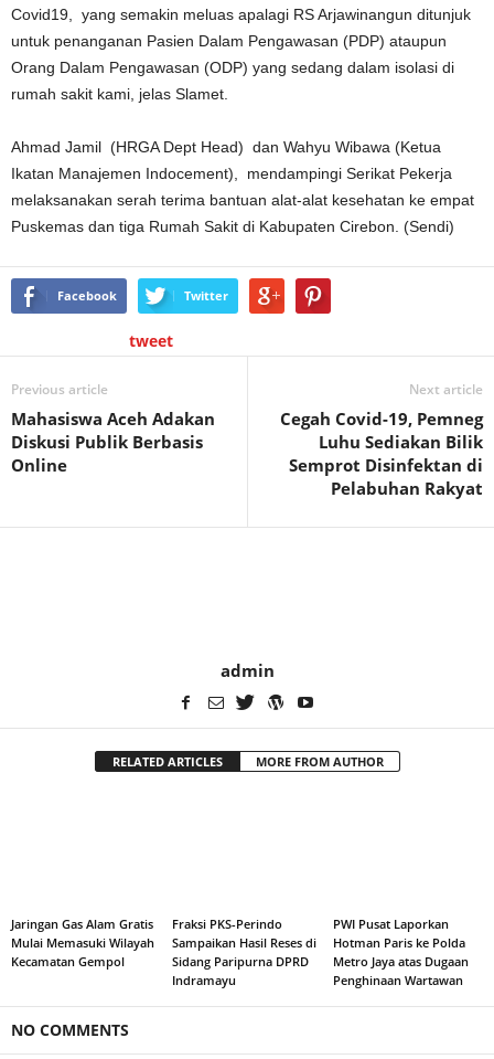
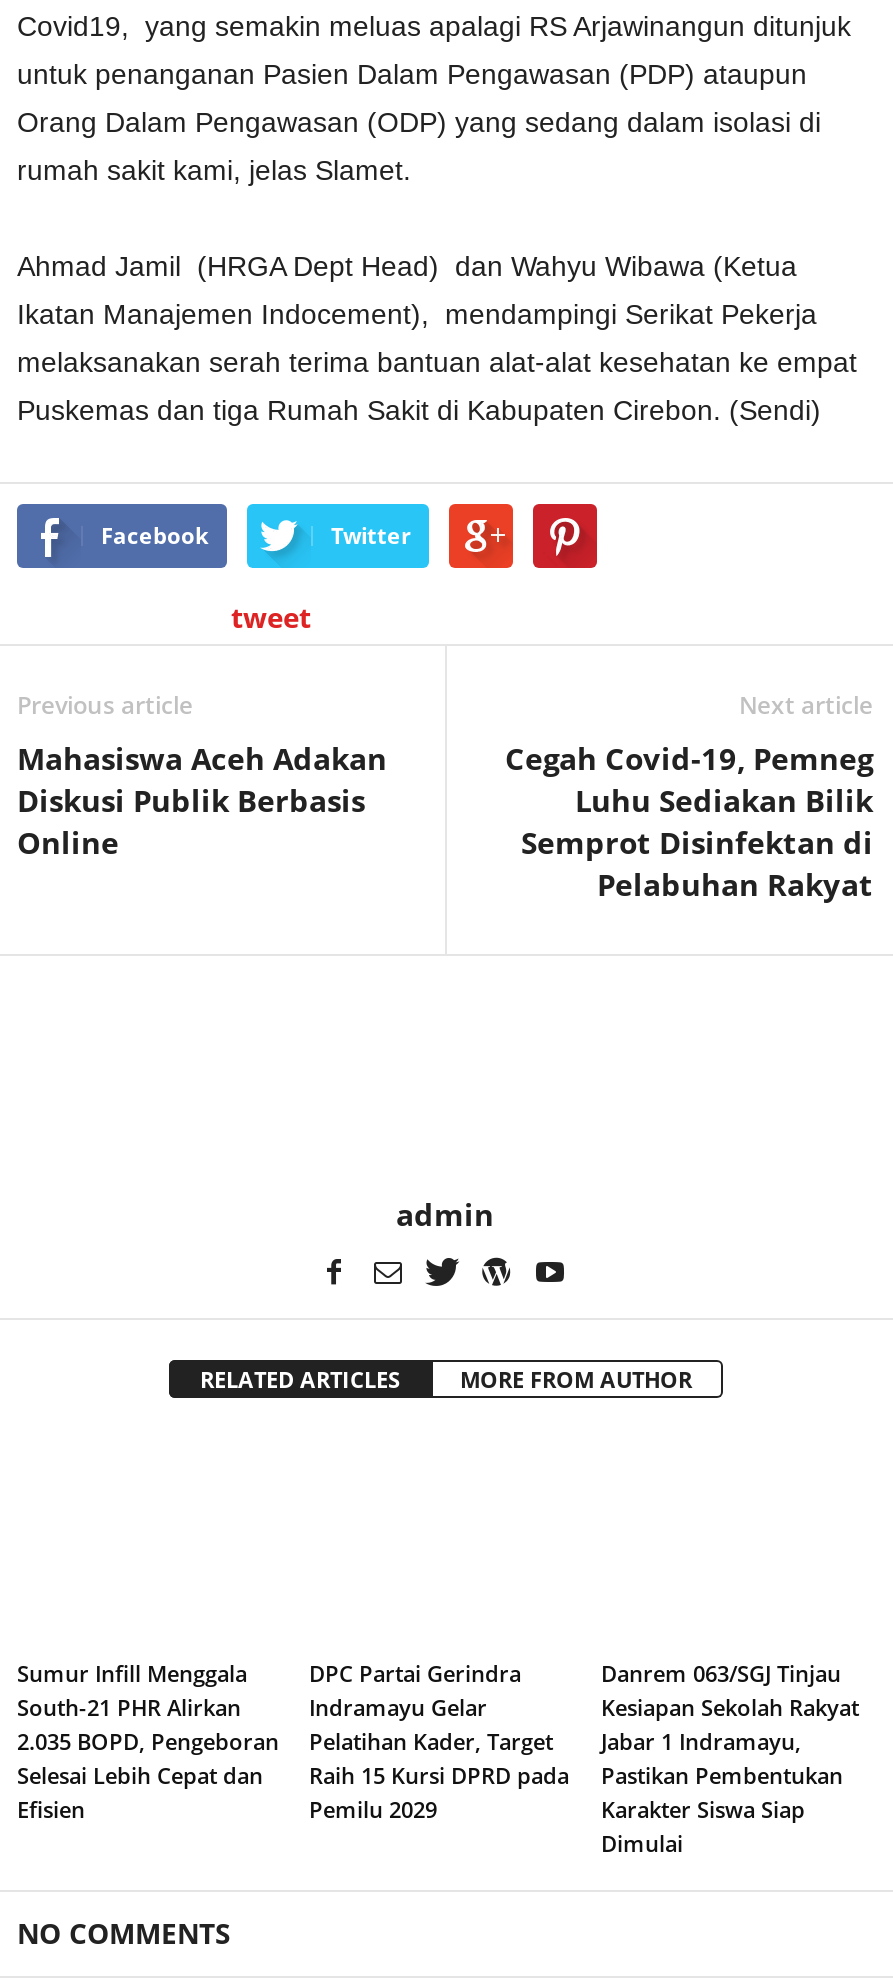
- Jaringan Gas Alam Gratis
- Mulai Memasuki Wilayah
- Kecamatan Gempol
+ Sumur Infill Menggala
+ South-21 PHR Alirkan
+ 2.035 BOPD, Pengeboran
+ Selesai Lebih Cepat dan
+ Efisien

- Fraksi PKS-Perindo
- Sampaikan Hasil Reses di
- Sidang Paripurna DPRD
- Indramayu
+ DPC Partai Gerindra
+ Indramayu Gelar
+ Pelatihan Kader, Target
+ Raih 15 Kursi DPRD pada
+ Pemilu 2029

- PWI Pusat Laporkan
- Hotman Paris ke Polda
- Metro Jaya atas Dugaan
- Penghinaan Wartawan
+ Danrem 063/SGJ Tinjau
+ Kesiapan Sekolah Rakyat
+ Jabar 1 Indramayu,
+ Pastikan Pembentukan
+ Karakter Siswa Siap
+ Dimulai
